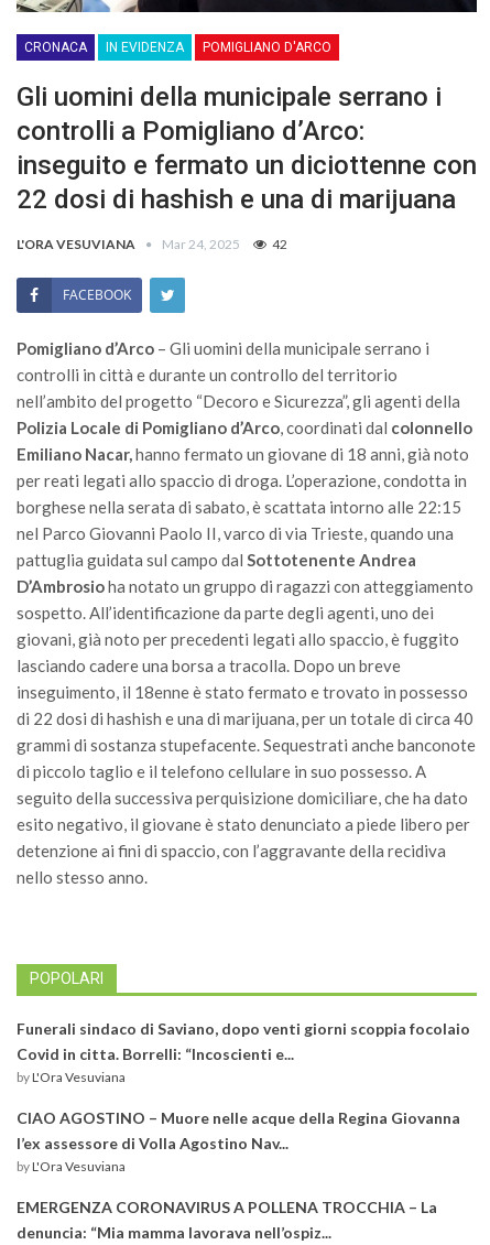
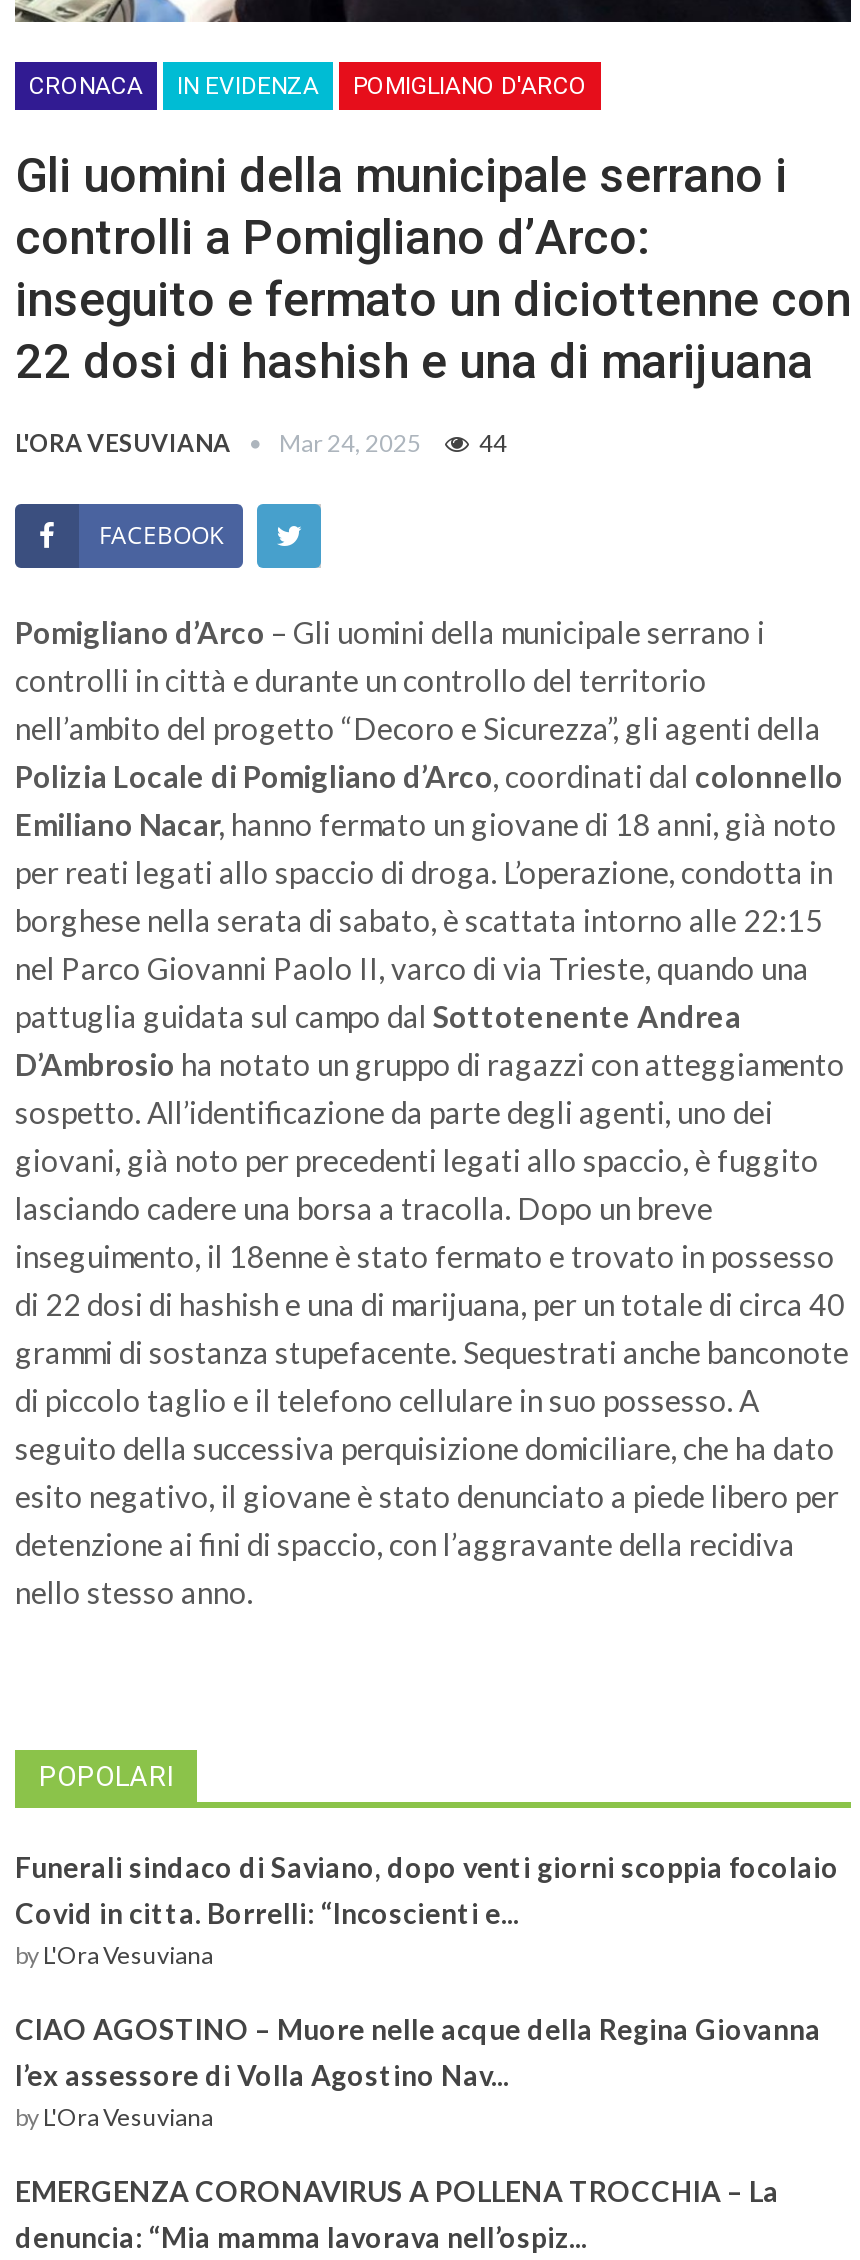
- L'ORA VESUVIANA Mar 24, 2025 42
+ L'ORA VESUVIANA Mar 24, 2025 44
